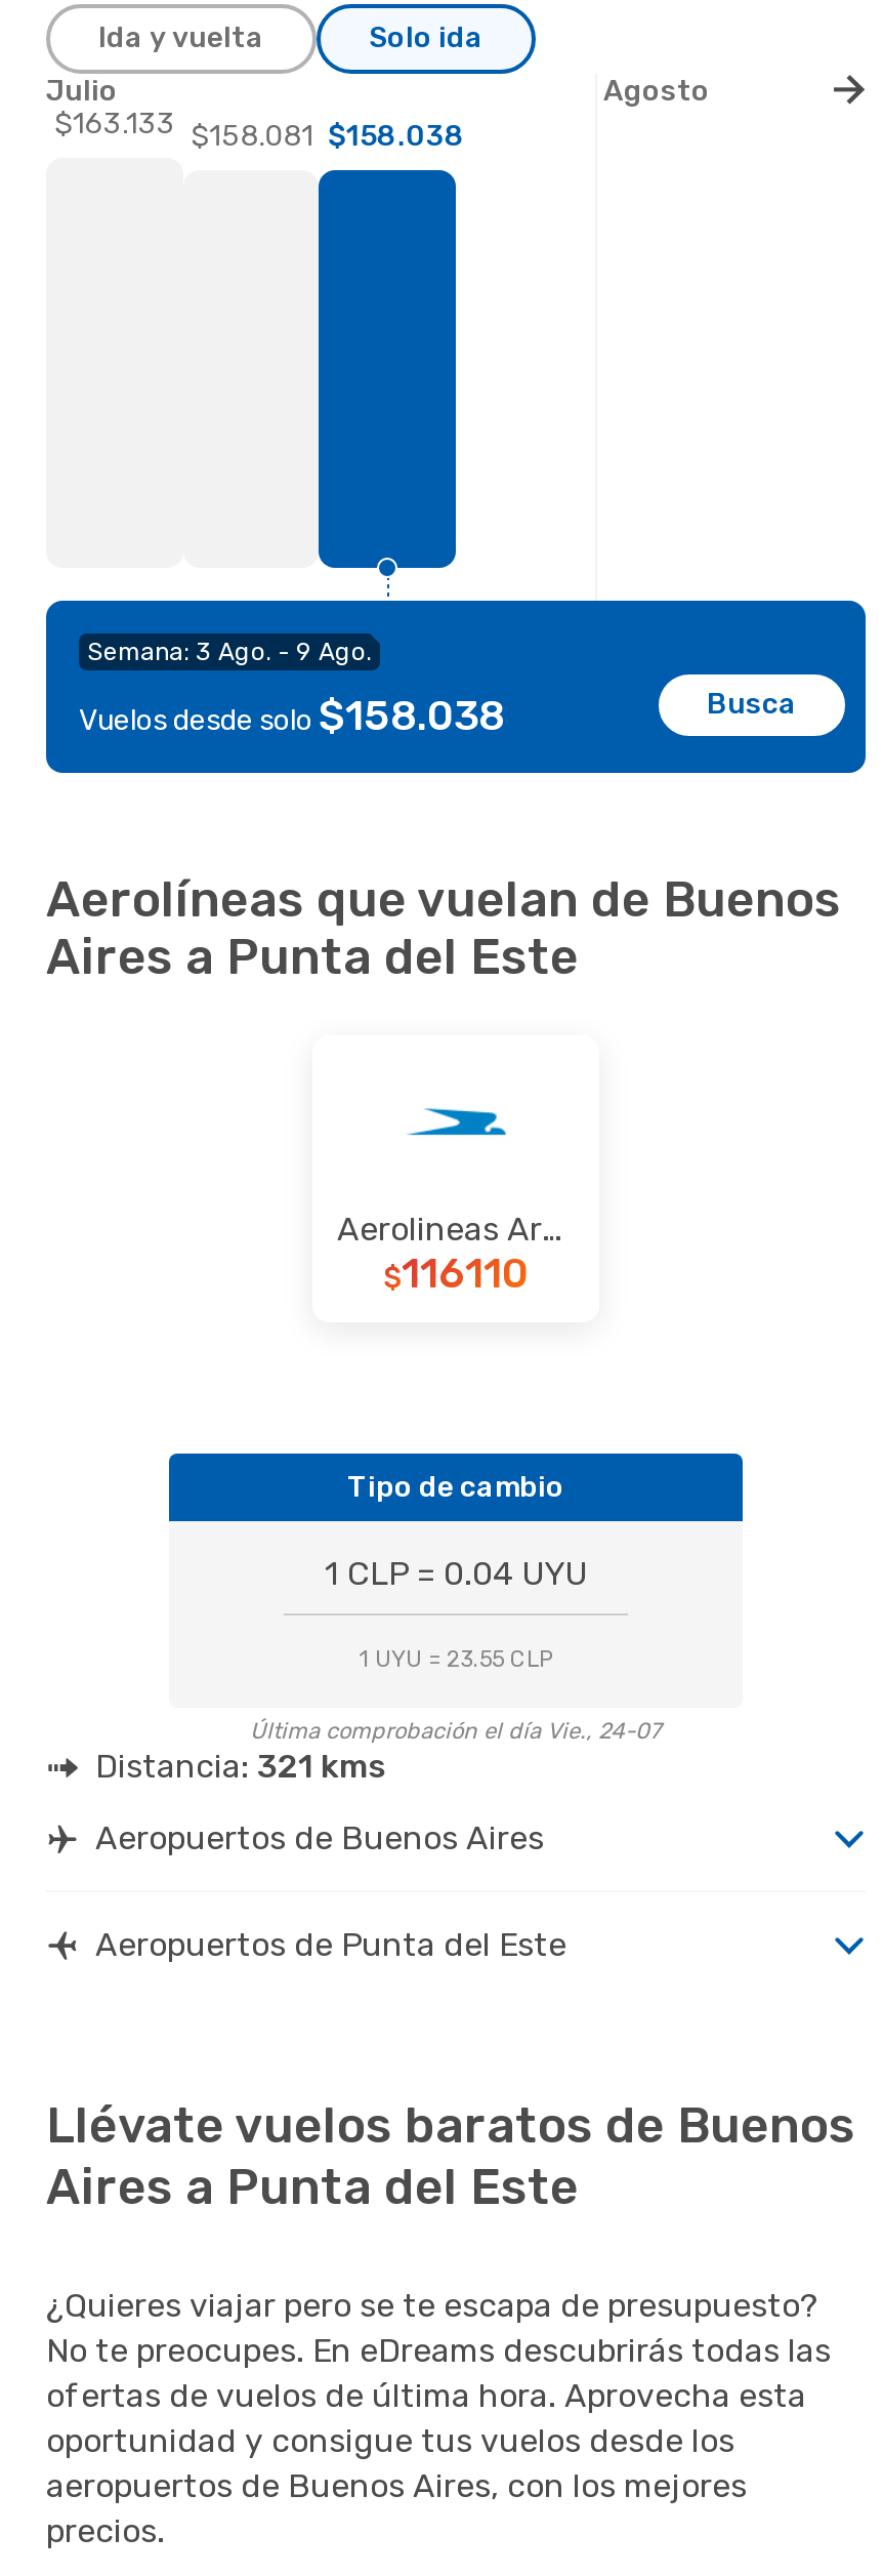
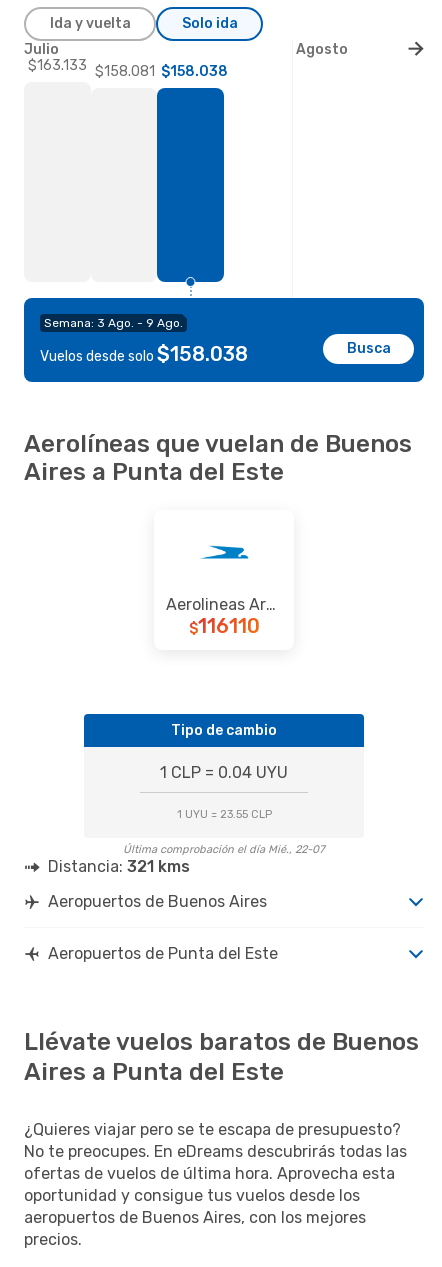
- Última comprobación el día Vie., 24-07
+ Última comprobación el día Mié., 22-07
